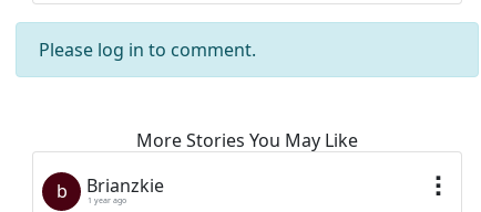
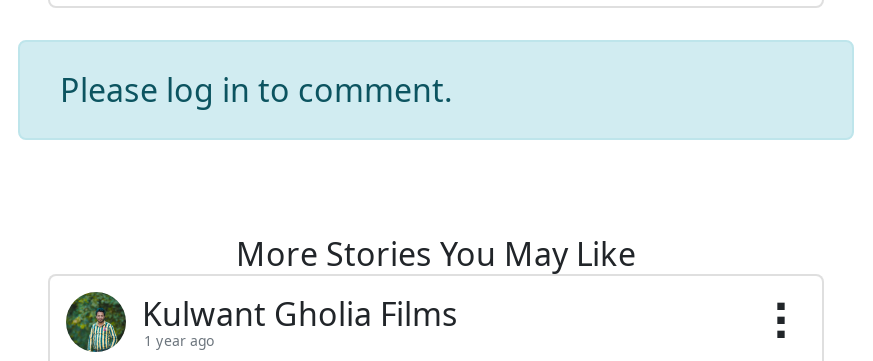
- b
- Brianzkie
+ Kulwant Gholia Films
